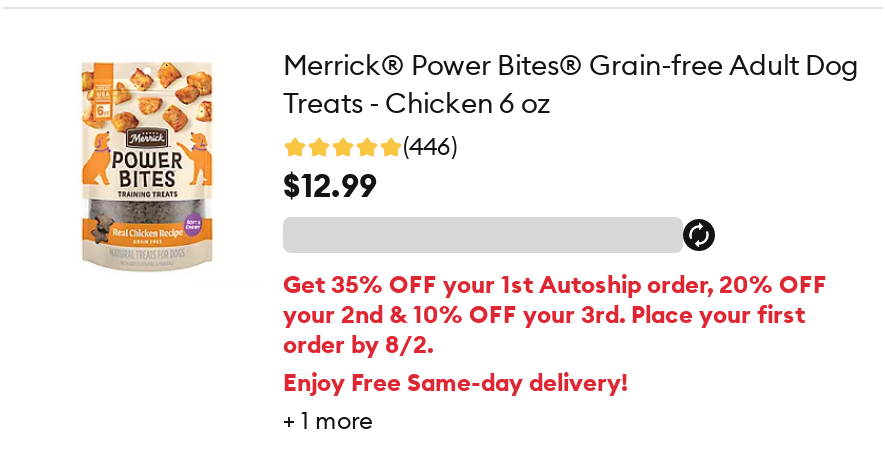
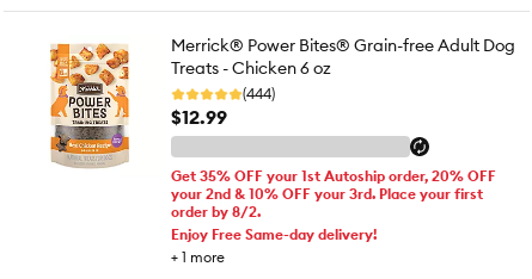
- (446)
+ (444)
